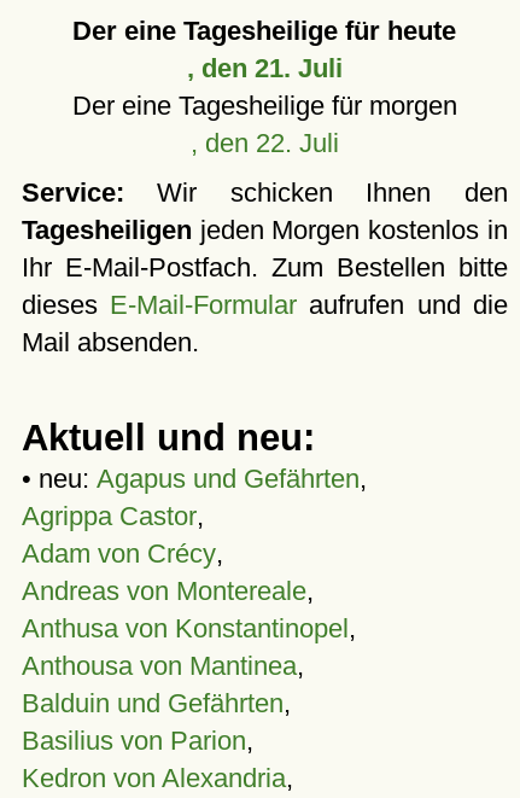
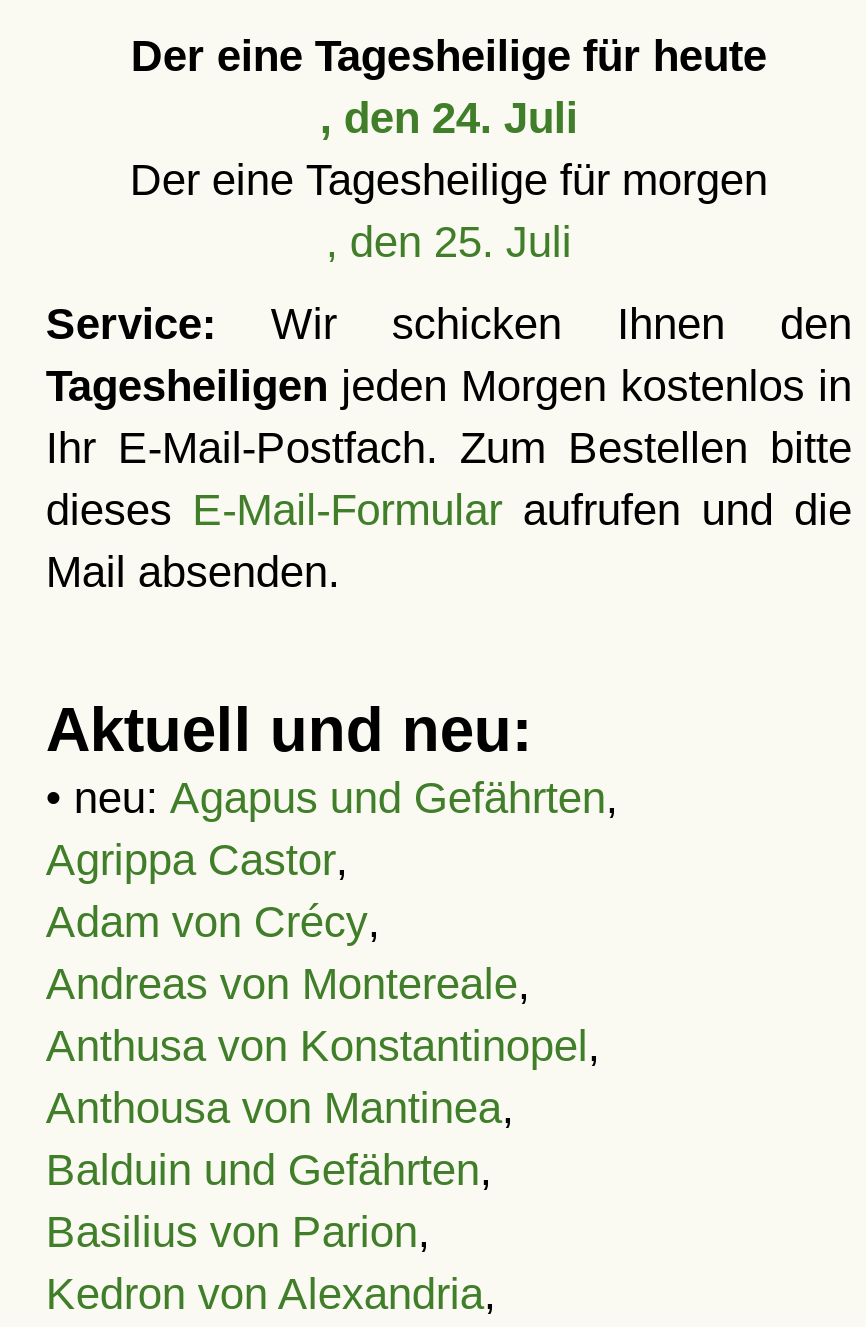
- , den 21. Juli
+ , den 24. Juli

- , den 22. Juli
+ , den 25. Juli
